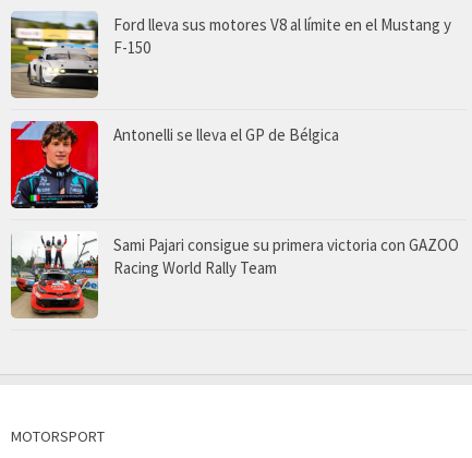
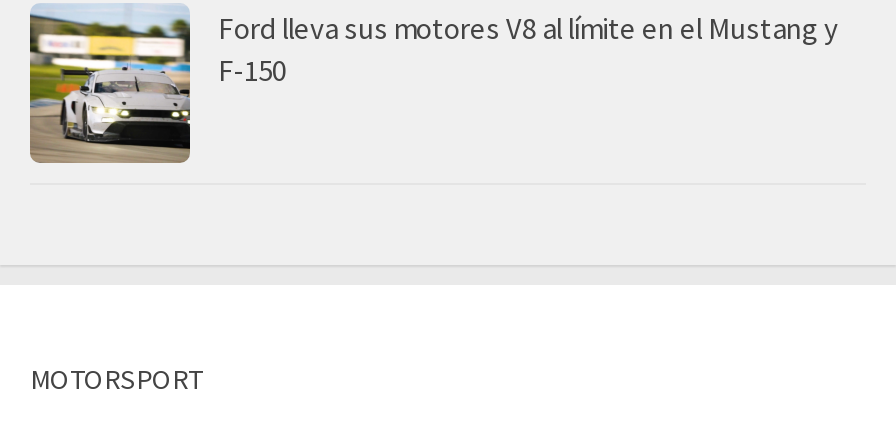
- [image]
- Antonelli se lleva el GP de Bélgica

- [image]
- Sami Pajari consigue su primera victoria con GAZOO
- Racing World Rally Team
